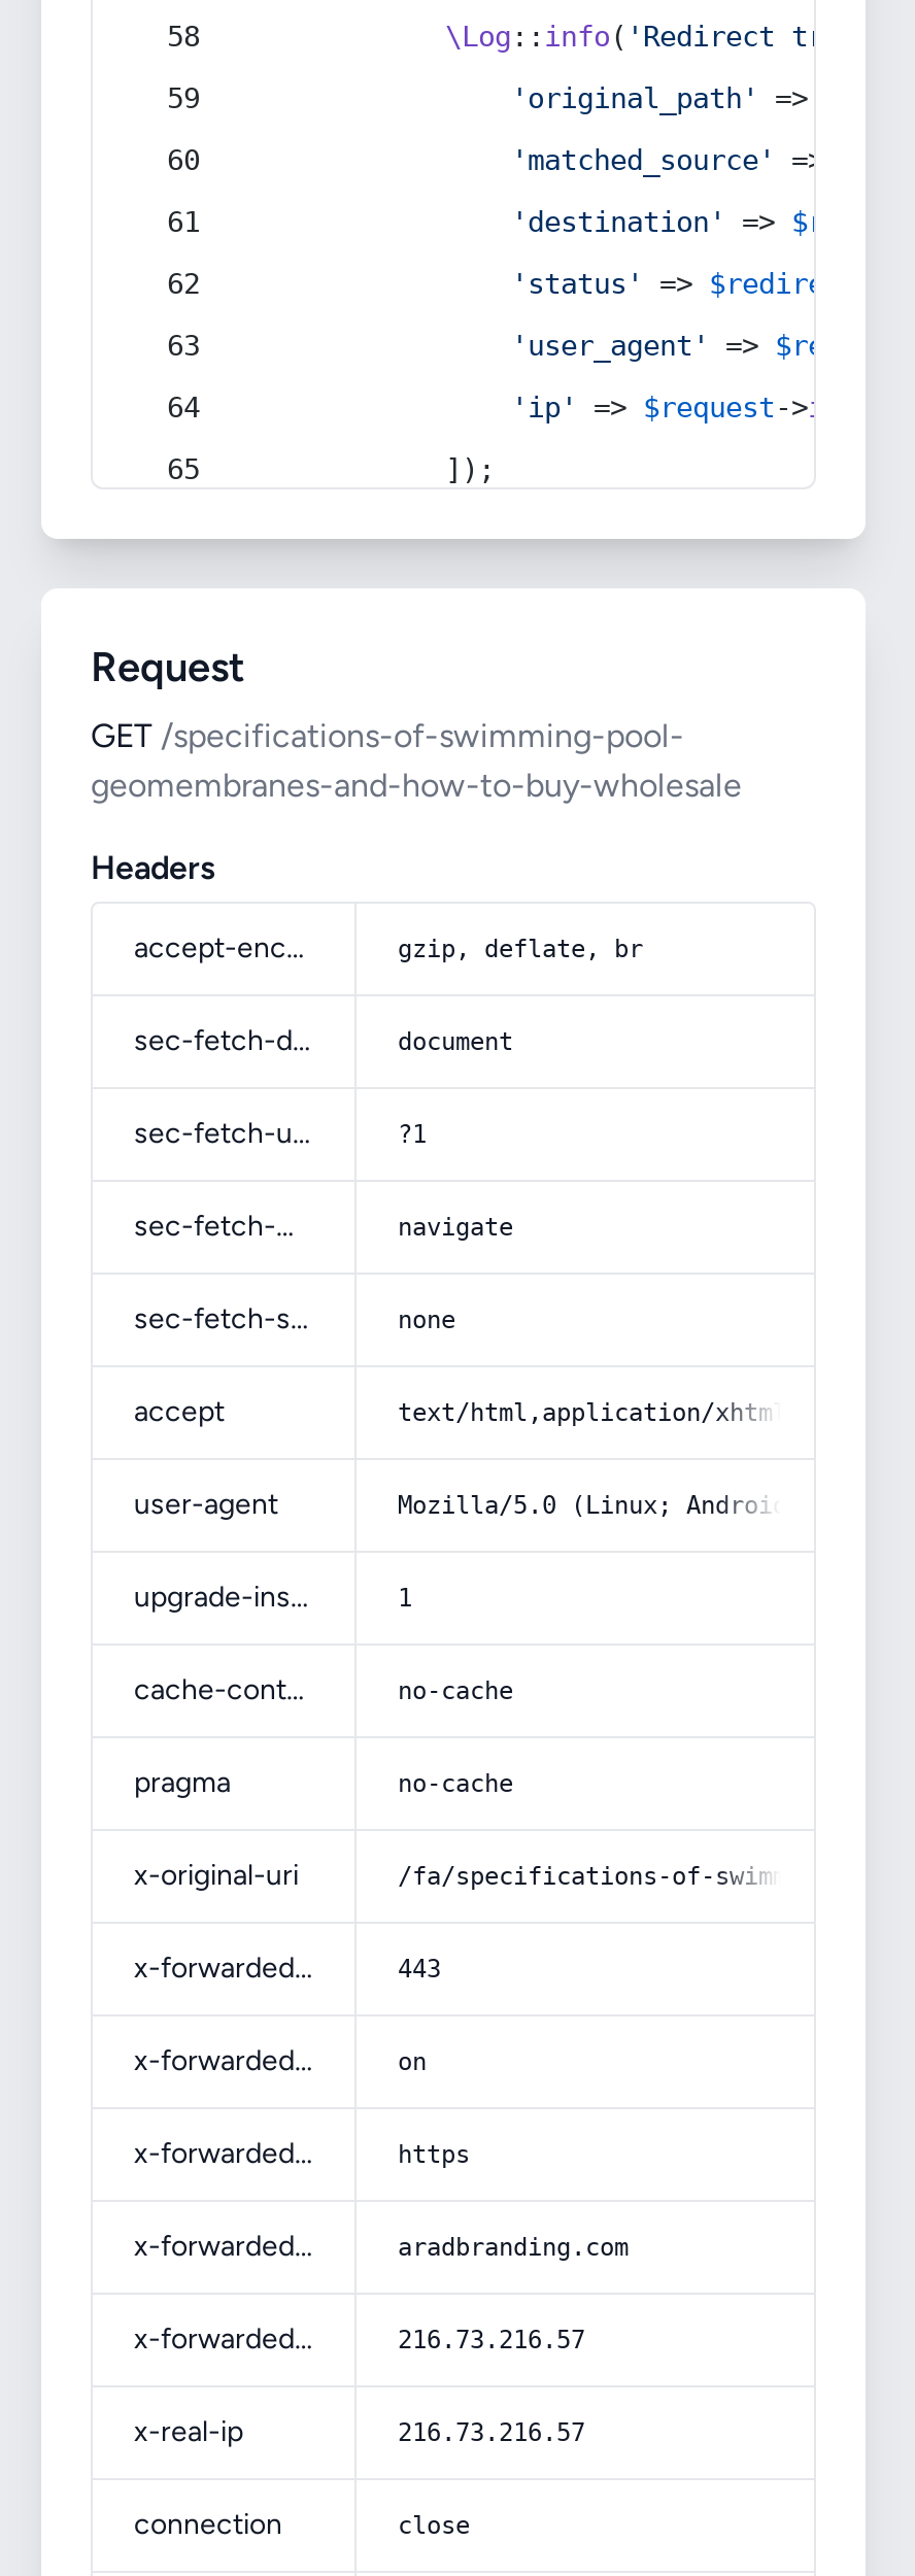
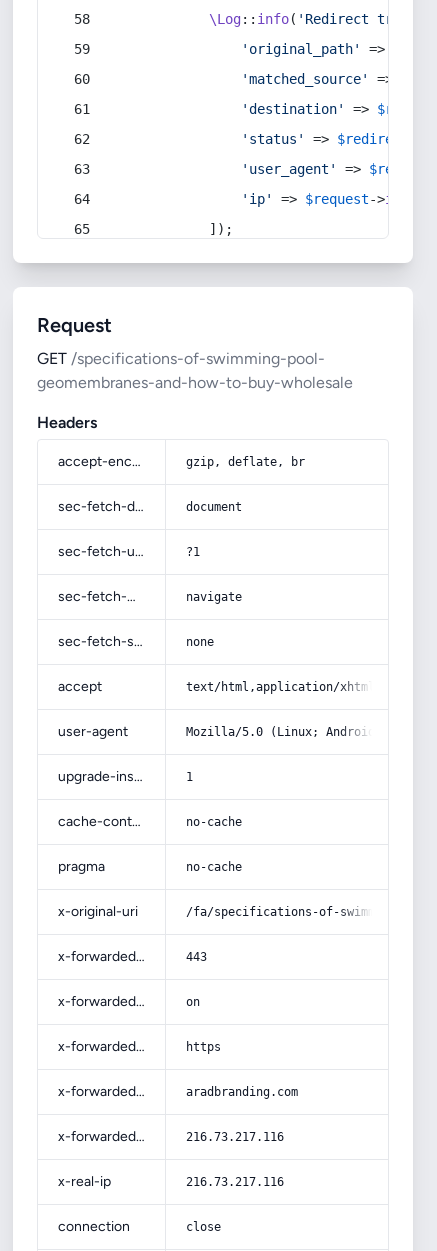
- 216.73.216.57
+ 216.73.217.116

- 216.73.216.57
+ 216.73.217.116
